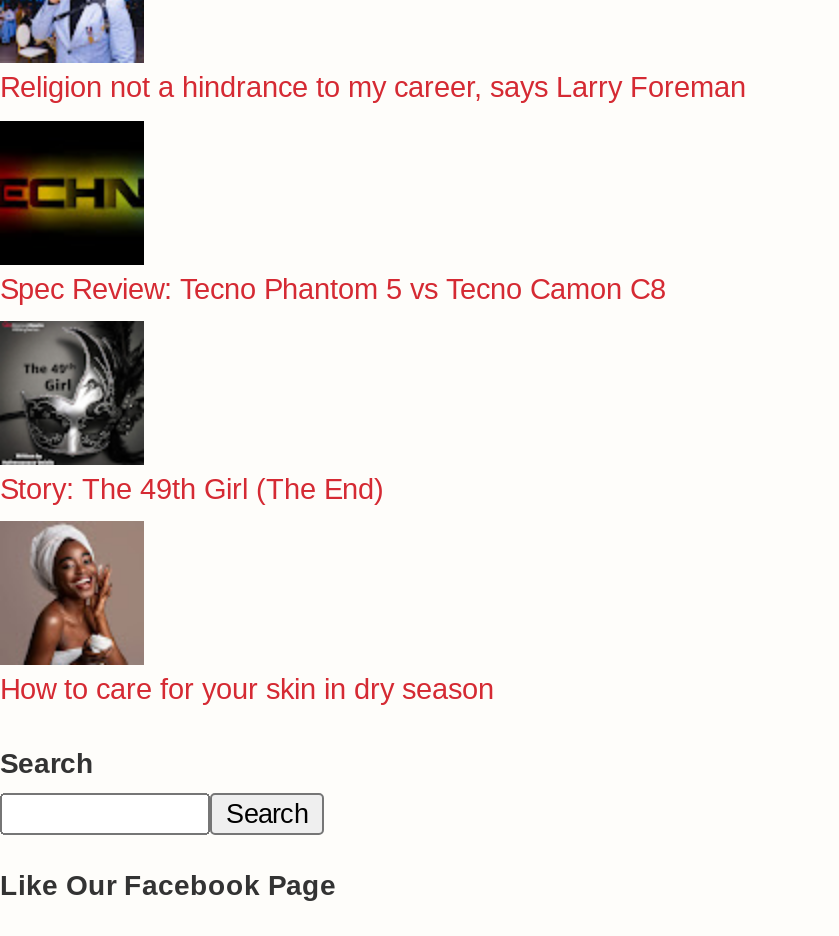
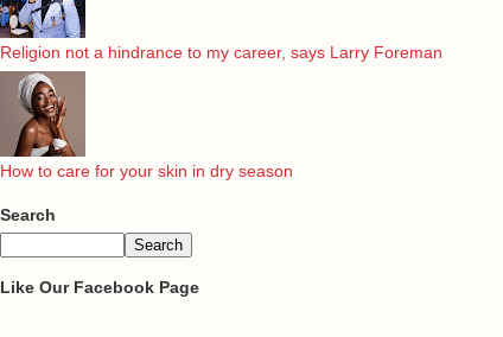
- [image]
- Spec Review: Tecno Phantom 5 vs Tecno Camon C8

- [image]
- Story: The 49th Girl (The End)
